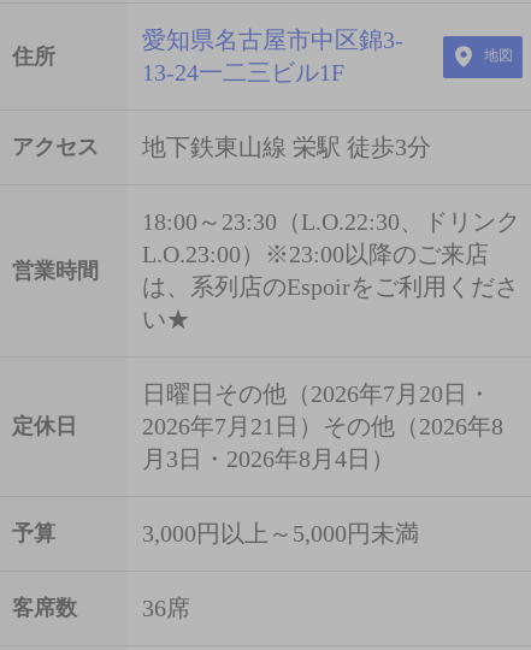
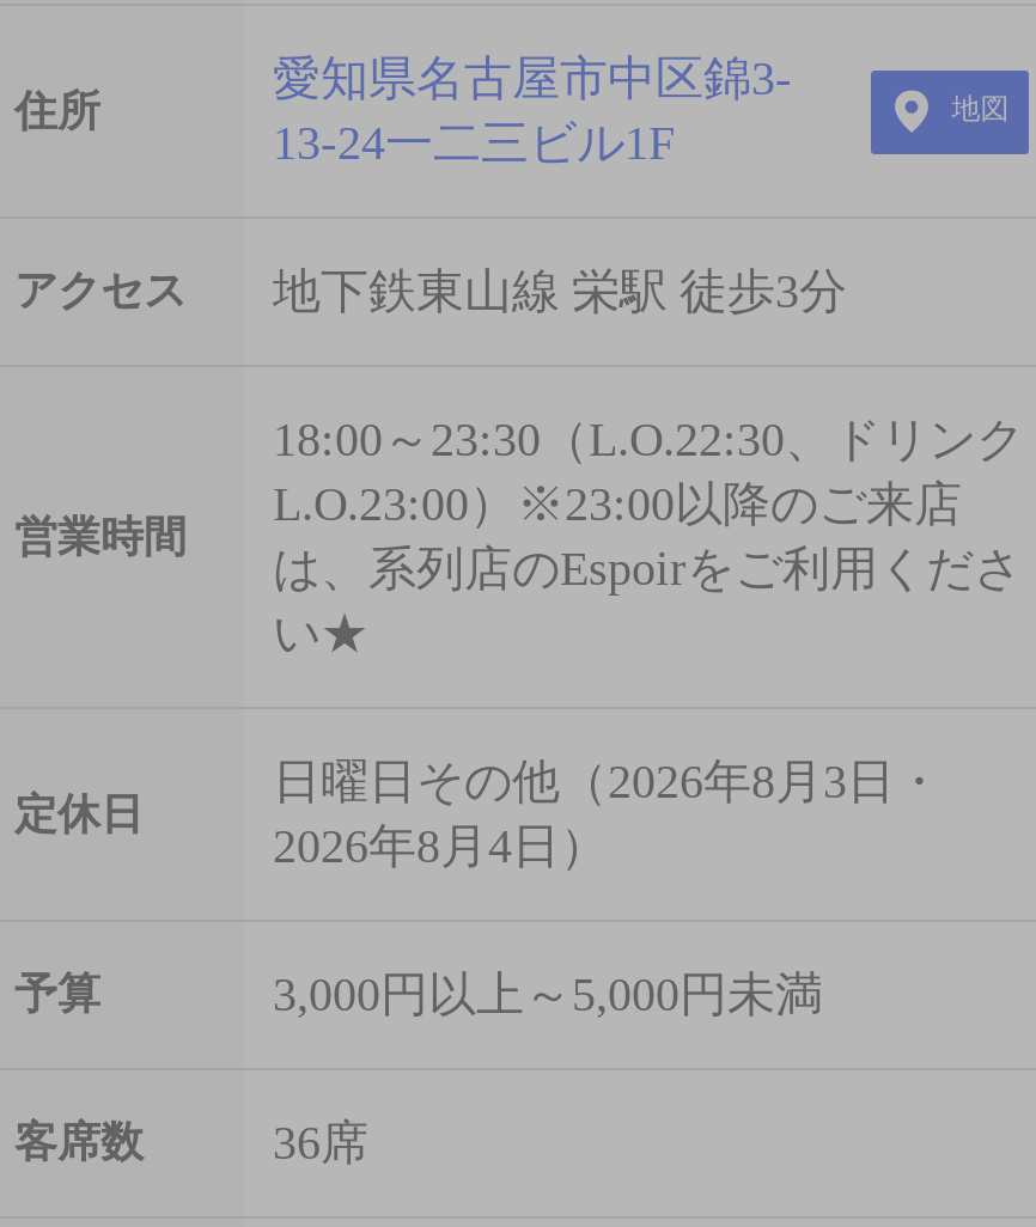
- 日曜日その他（2026年7月20日・
- 2026年7月21日）その他（2026年8
- 月3日・2026年8月4日）
+ 日曜日その他（2026年8月3日・
+ 2026年8月4日）
